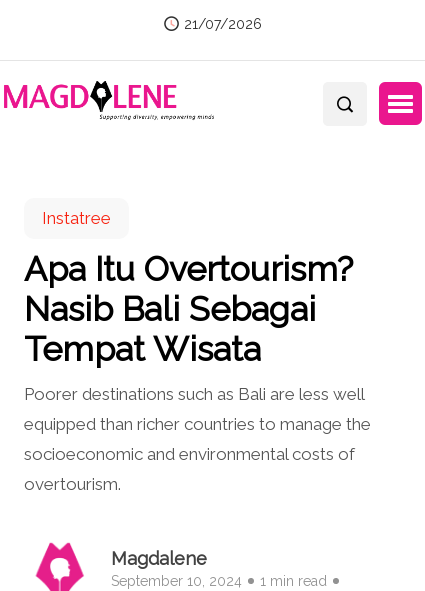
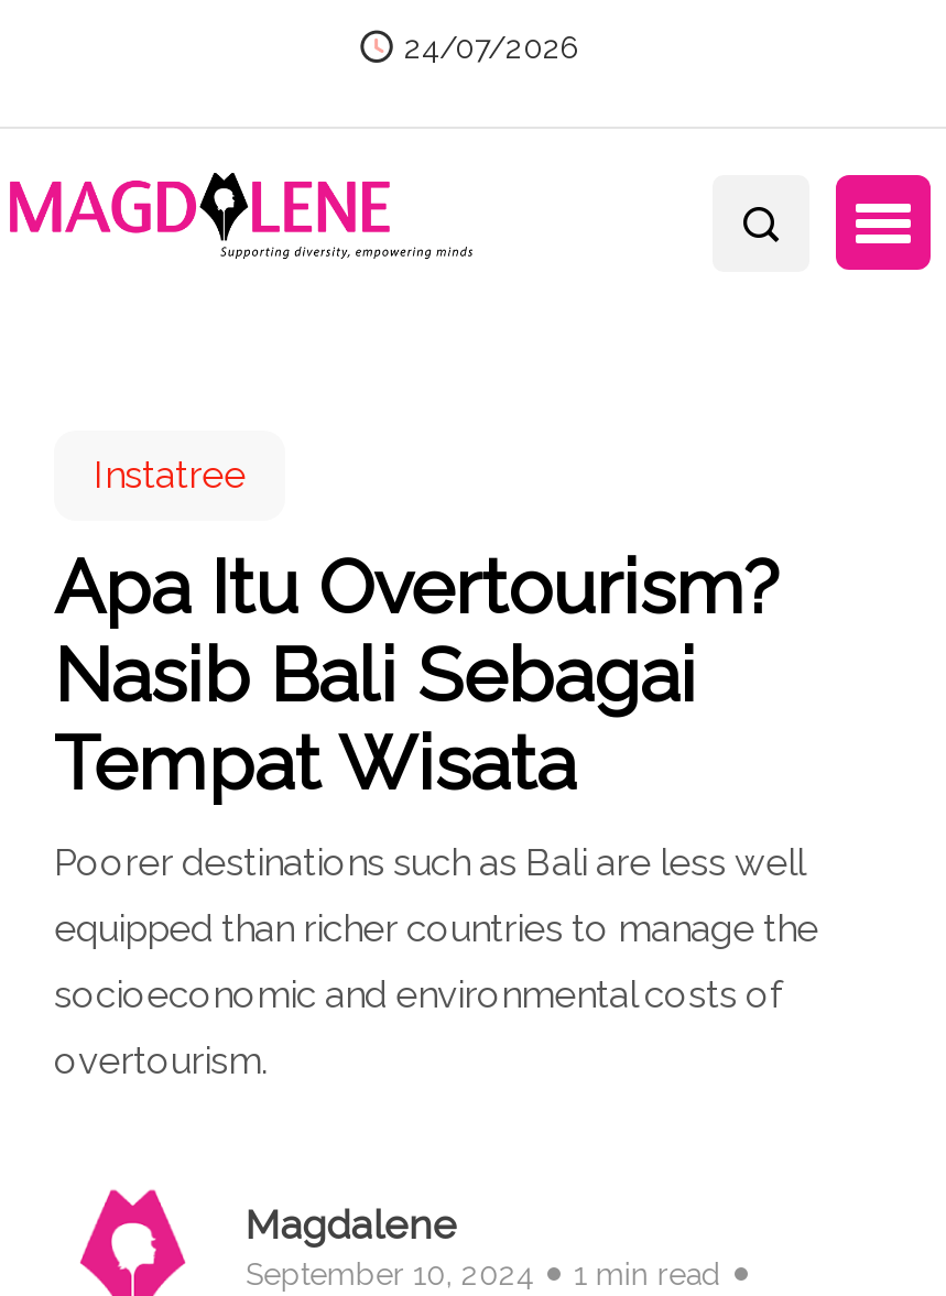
- 21/07/2026
+ 24/07/2026
